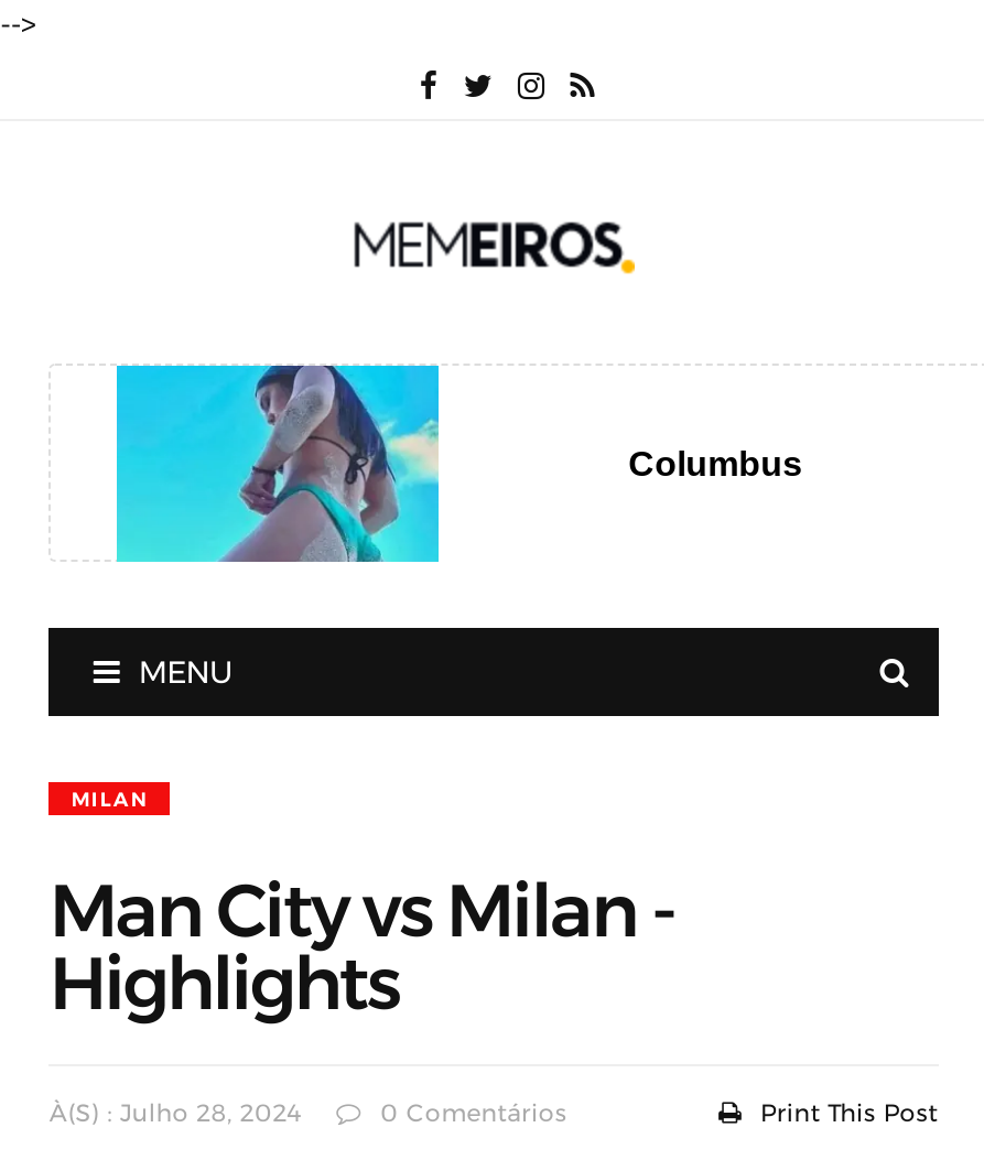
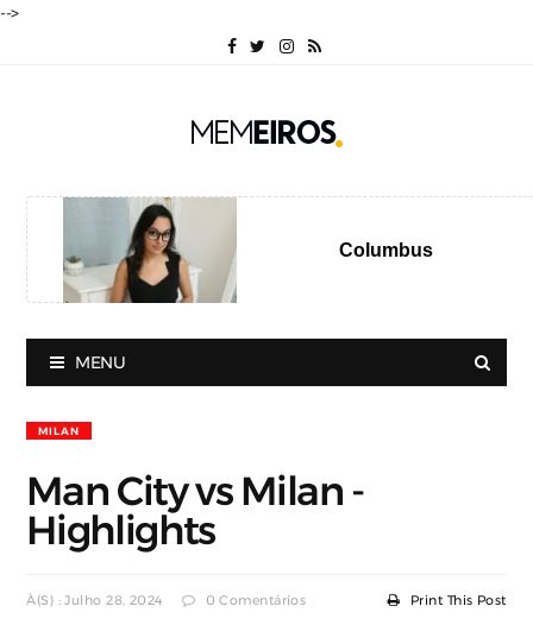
- [image]
+ [image]
